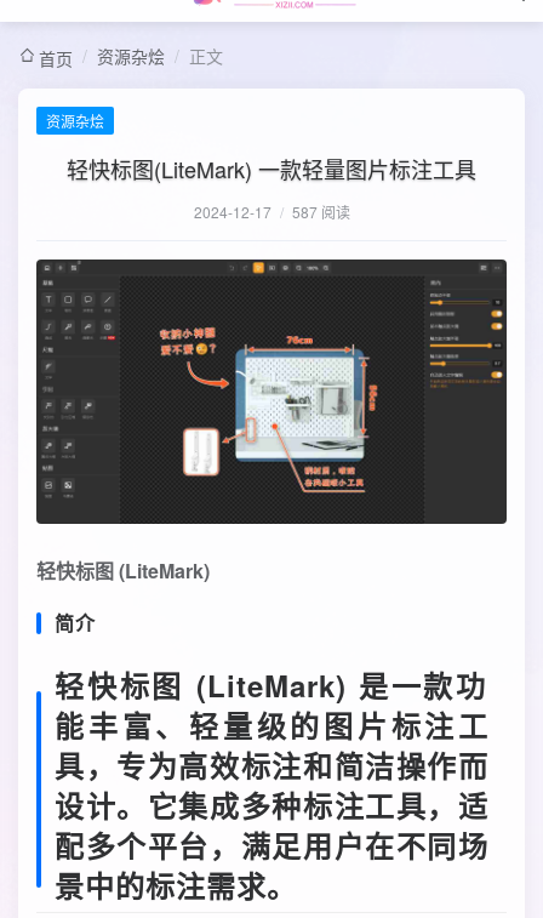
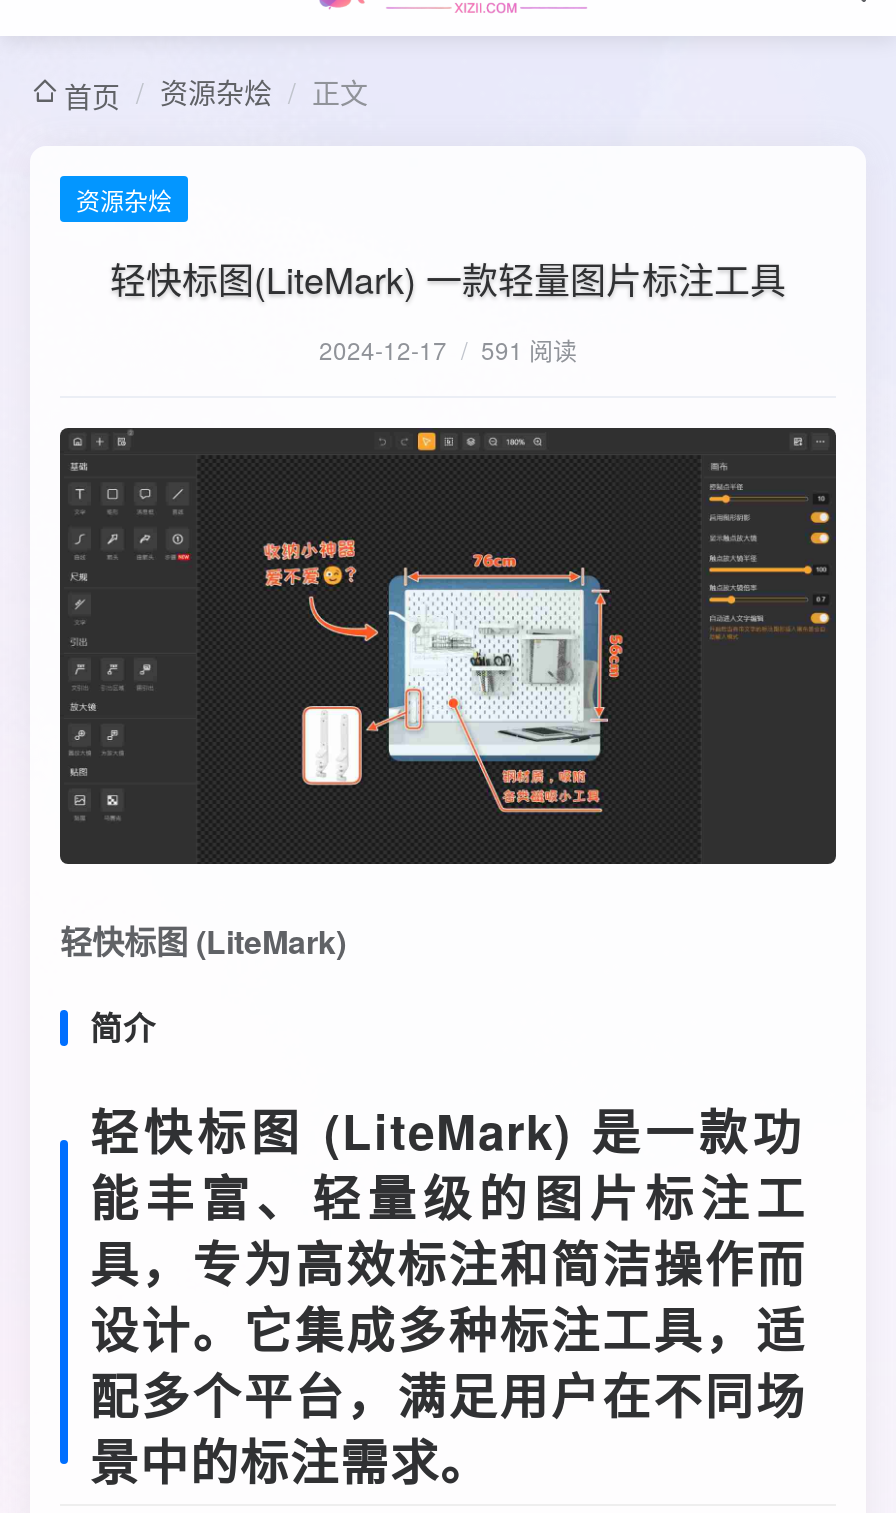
- 2024-12-17 / 587 阅读
+ 2024-12-17 / 591 阅读
